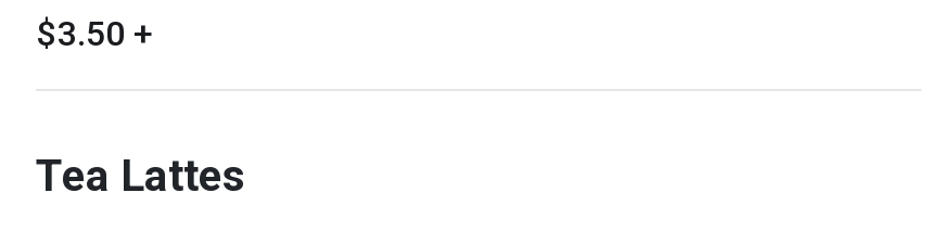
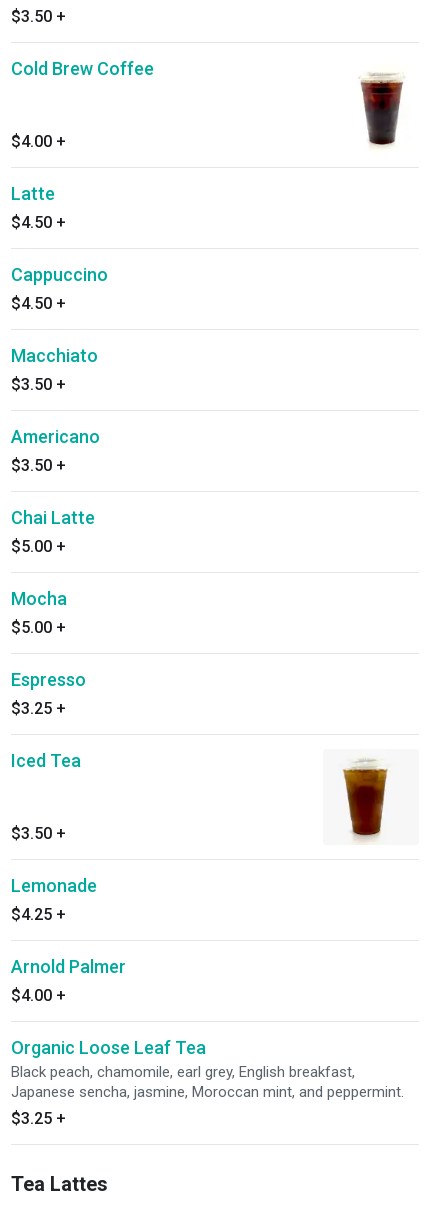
+ Cold Brew Coffee

+ $4.00 +
+ Latte
+ $4.50 +
+ Cappuccino
+ $4.50 +
+ Macchiato
+ $3.50 +
+ Americano
+ $3.50 +
+ Chai Latte
+ $5.00 +
+ Mocha
+ $5.00 +
+ Espresso
+ $3.25 +
+ Iced Tea

+ [image]
+ $3.50 +
+ Lemonade
+ $4.25 +
+ Arnold Palmer
+ $4.00 +
+ Organic Loose Leaf Tea
+ Black peach, chamomile, earl grey, English breakfast,
+ Japanese sencha, jasmine, Moroccan mint, and peppermint.
+ $3.25 +

+ [image]
